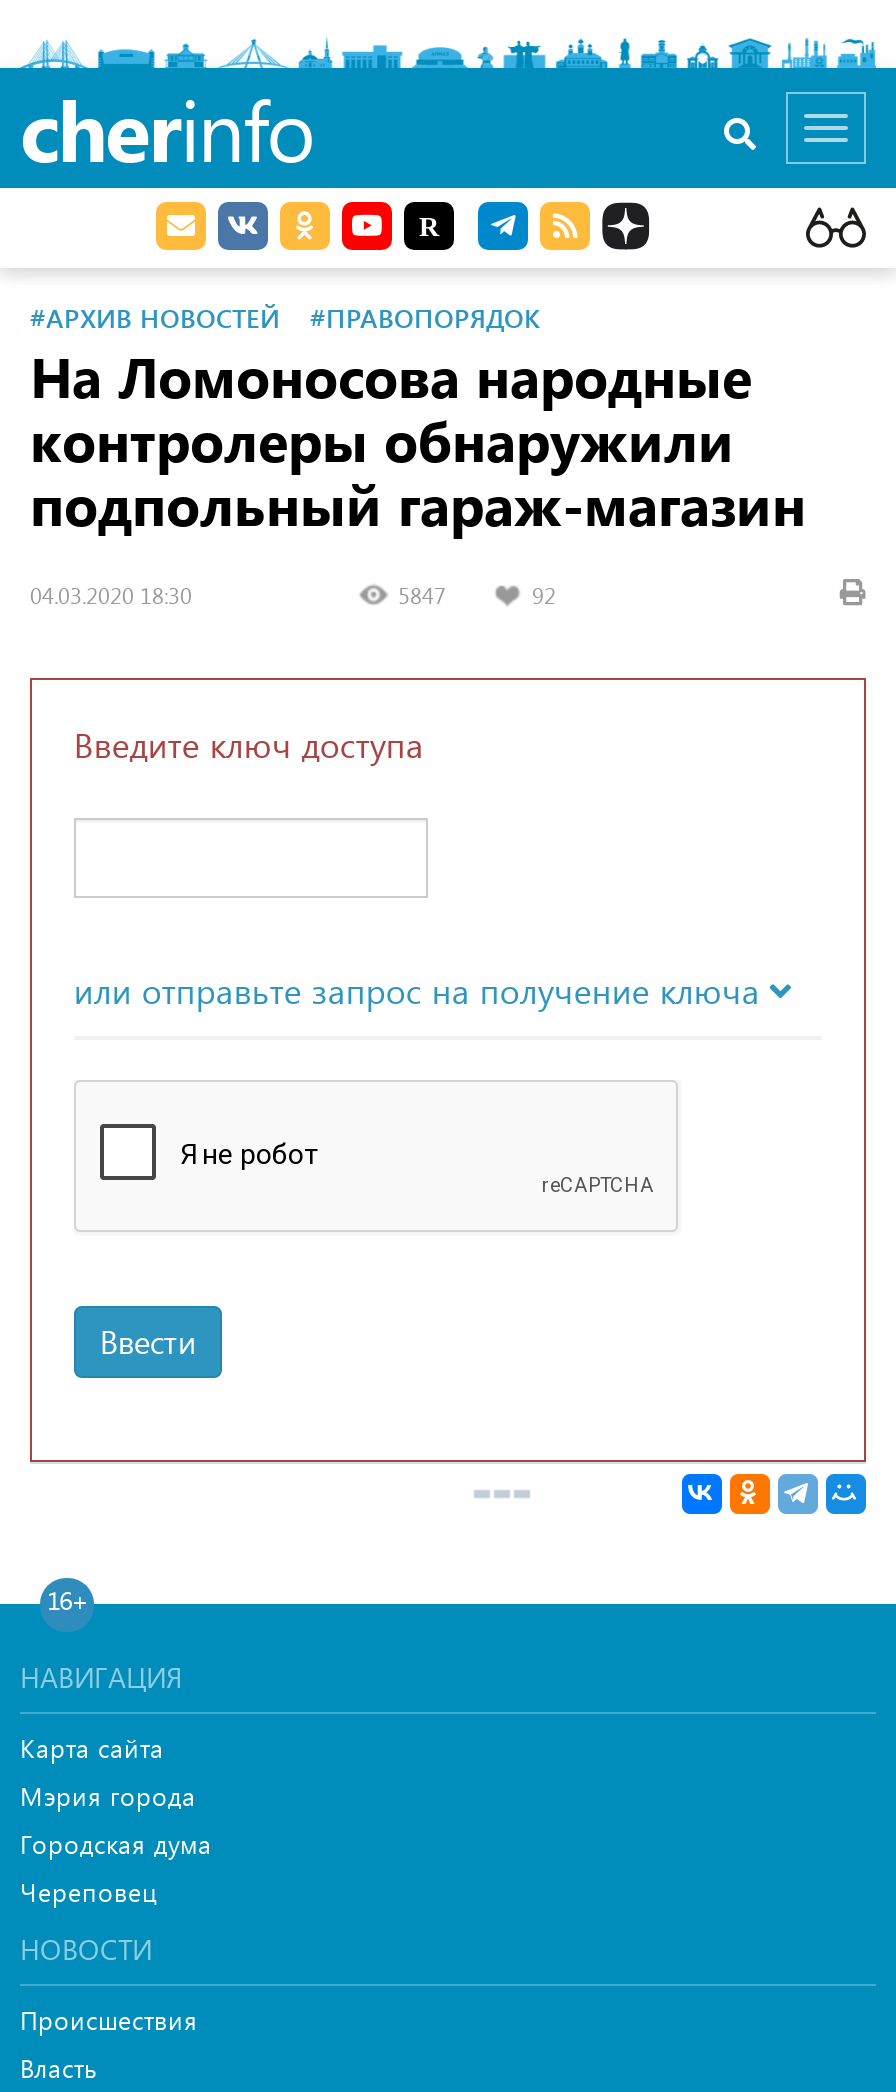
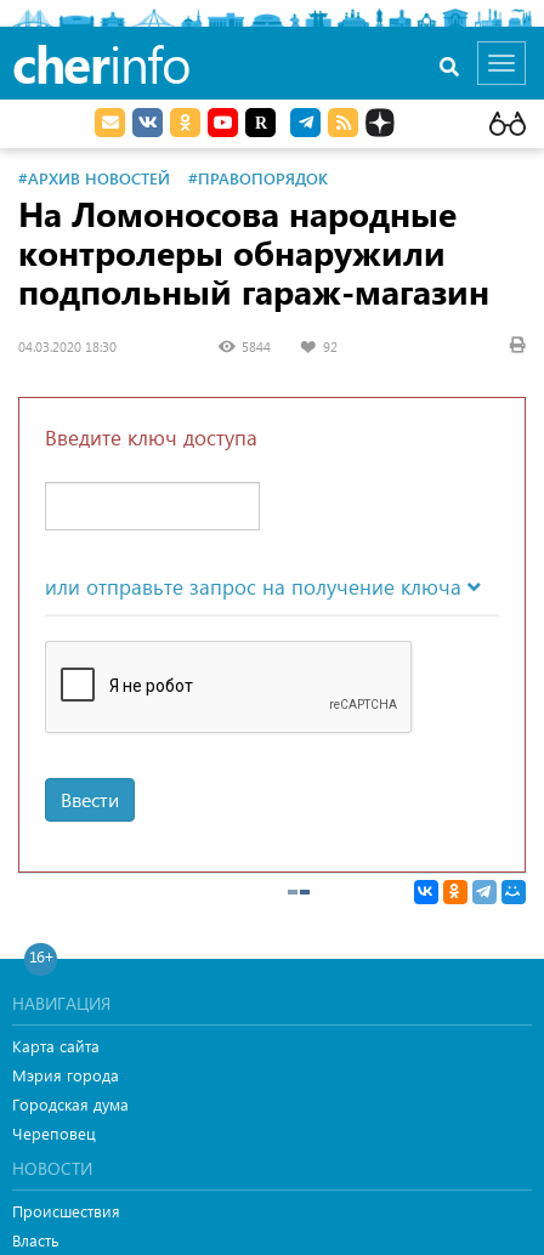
- 5847
+ 5844
